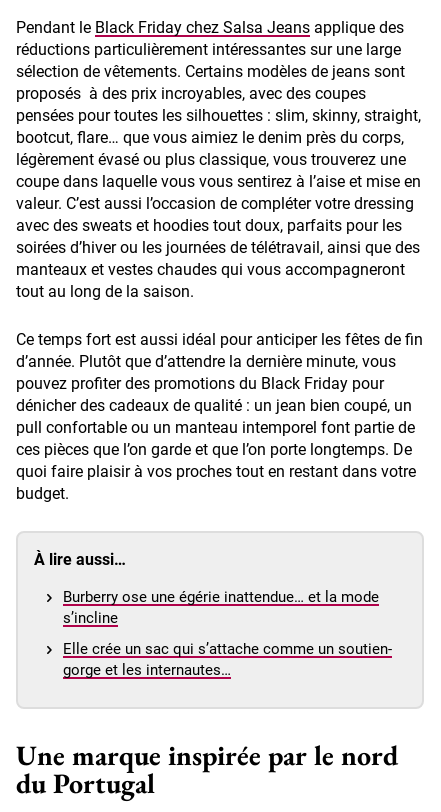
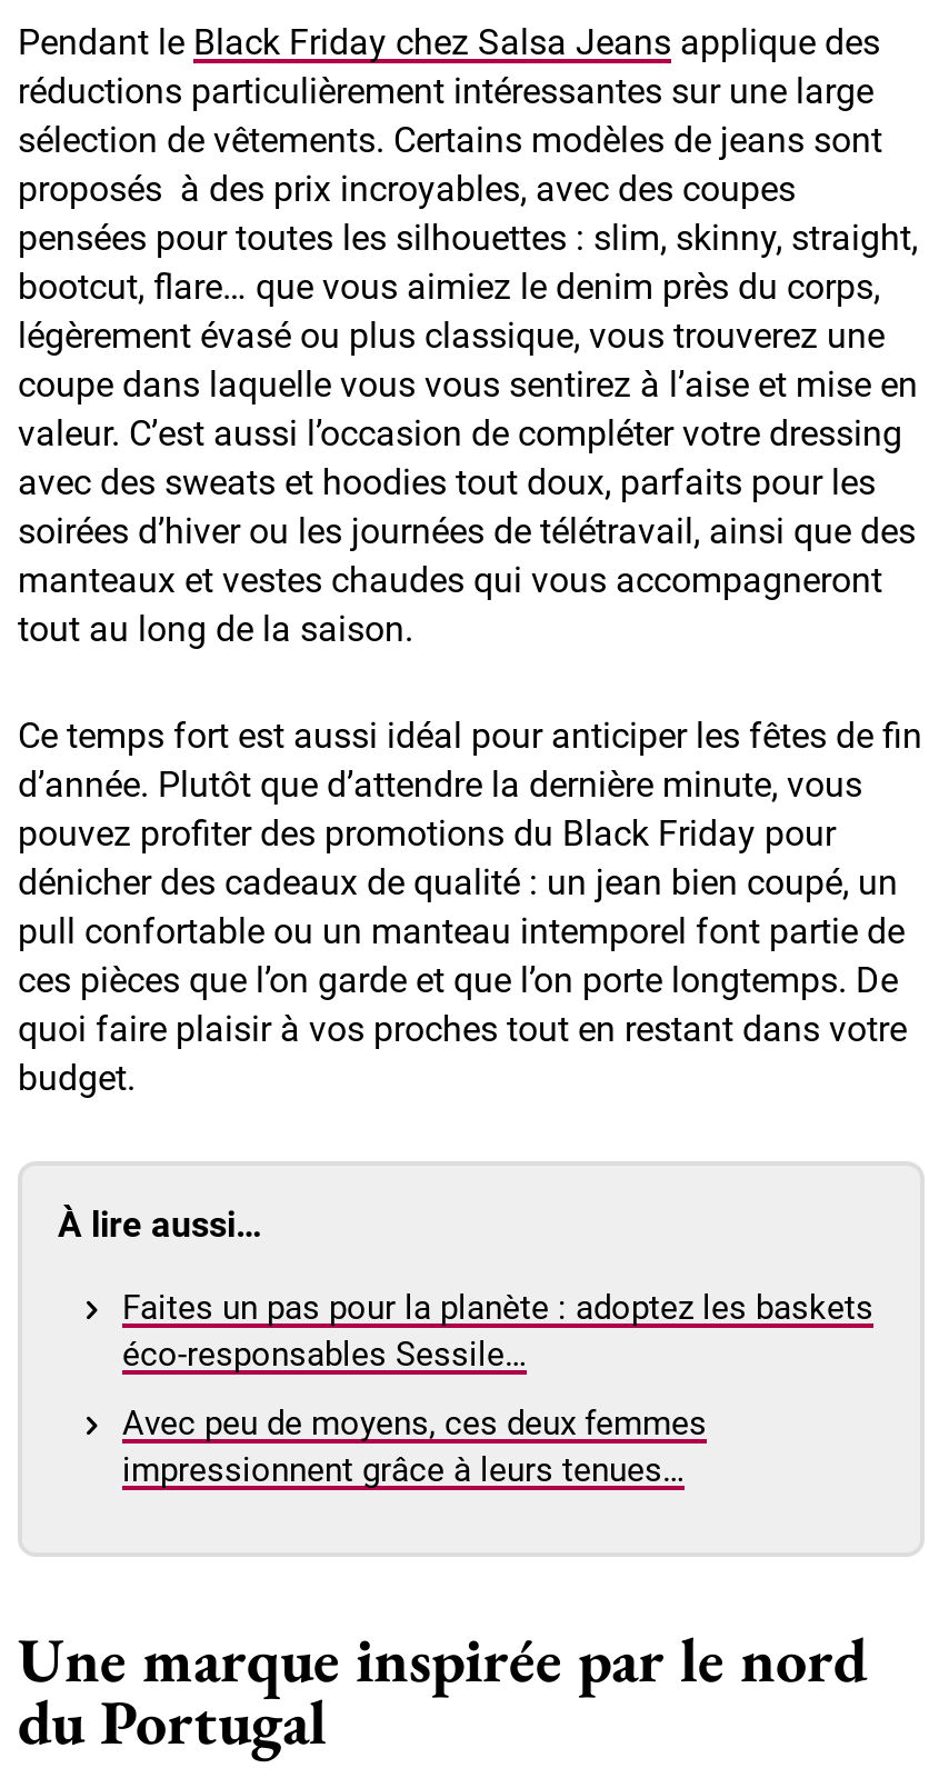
- Burberry ose une égérie inattendue… et la mode
- s’incline
+ Faites un pas pour la planète : adoptez les baskets
+ éco-responsables Sessile…

- Elle crée un sac qui s’attache comme un soutien-
- gorge et les internautes…
+ Avec peu de moyens, ces deux femmes
+ impressionnent grâce à leurs tenues…
